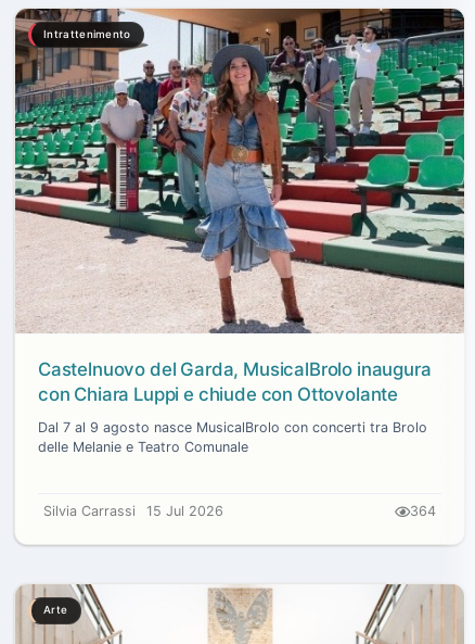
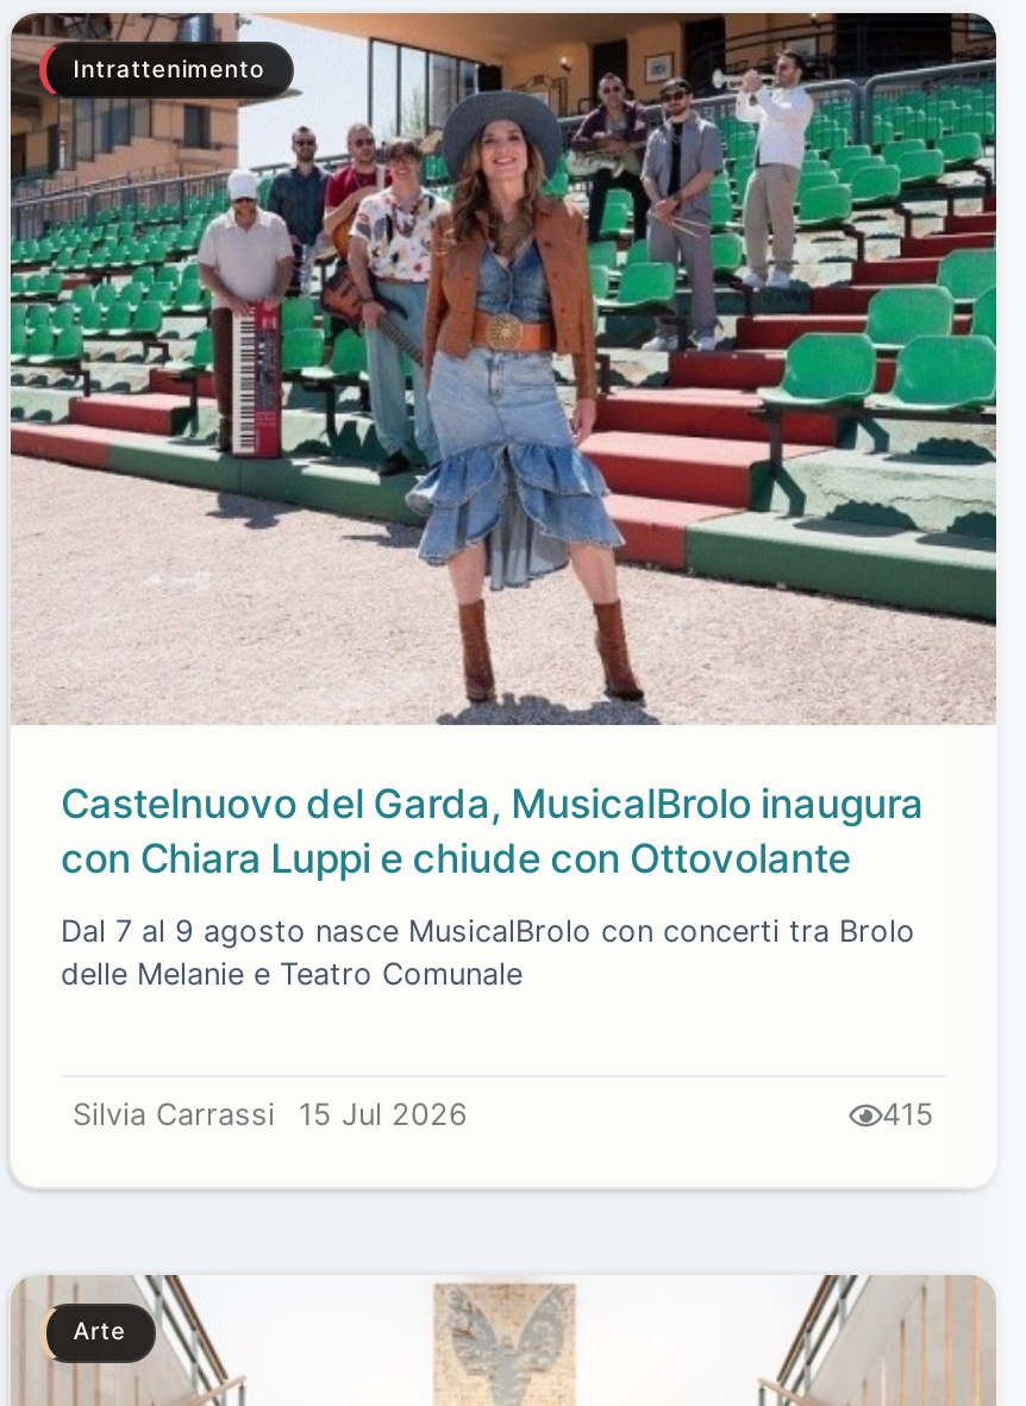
- 364
+ 415
